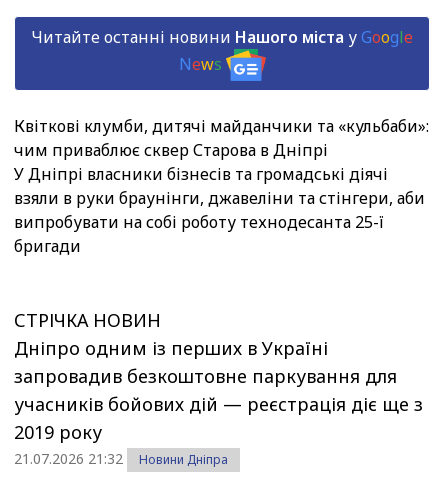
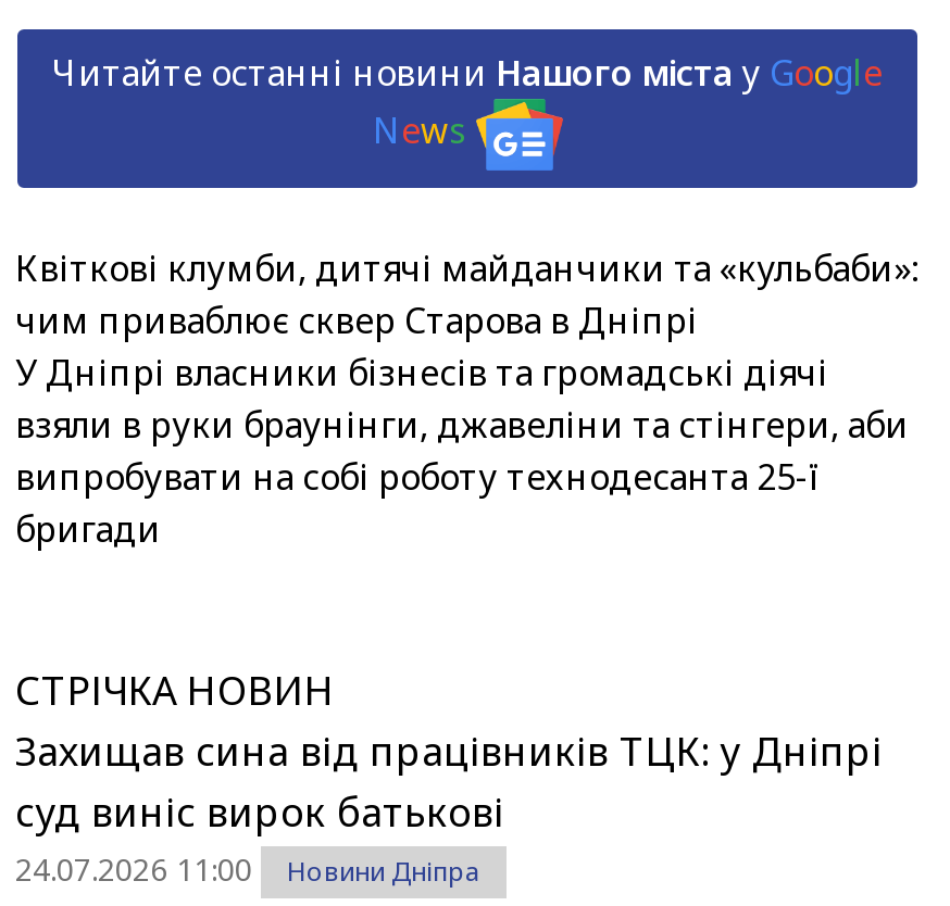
- Дніпро одним із перших в Україні
- запровадив безкоштовне паркування для
- учасників бойових дій — реєстрація діє ще з
- 2019 року
- 21.07.2026 21:32
+ Захищав сина від працівників ТЦК: у Дніпрі
+ суд виніс вирок батькові
+ 24.07.2026 11:00
